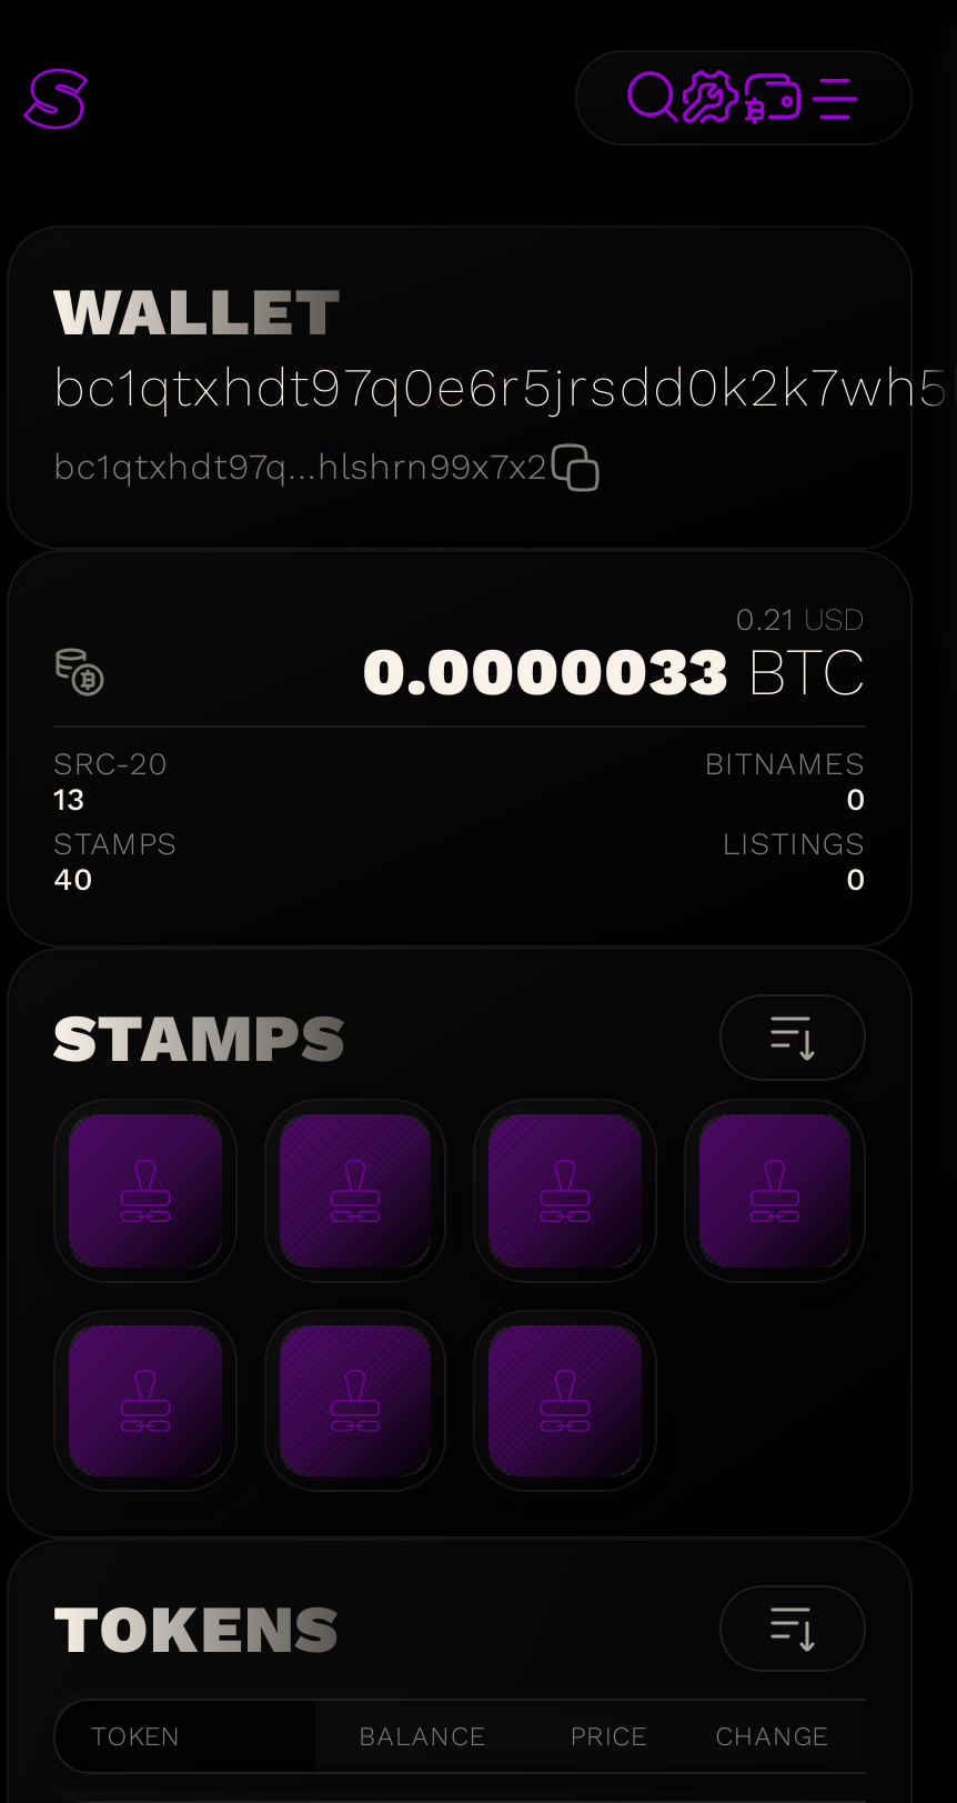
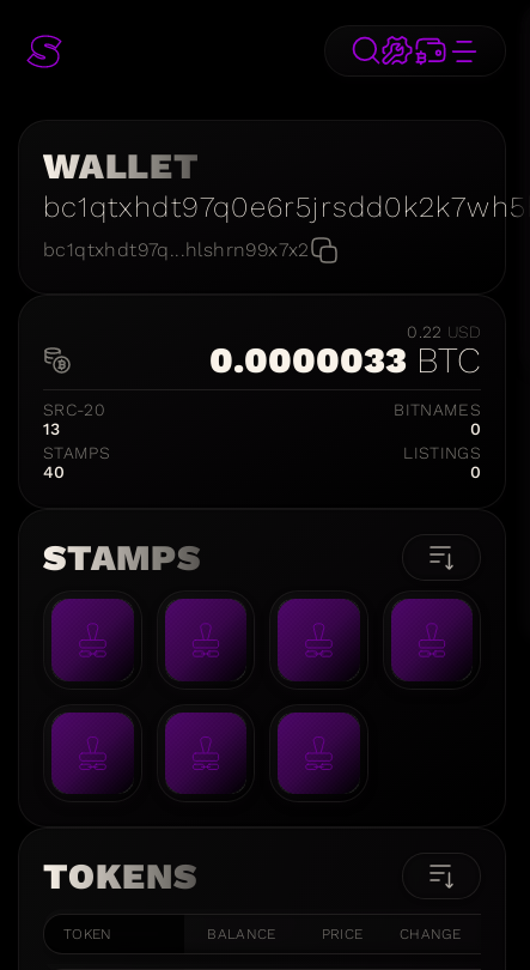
- 0.21 USD
+ 0.22 USD
